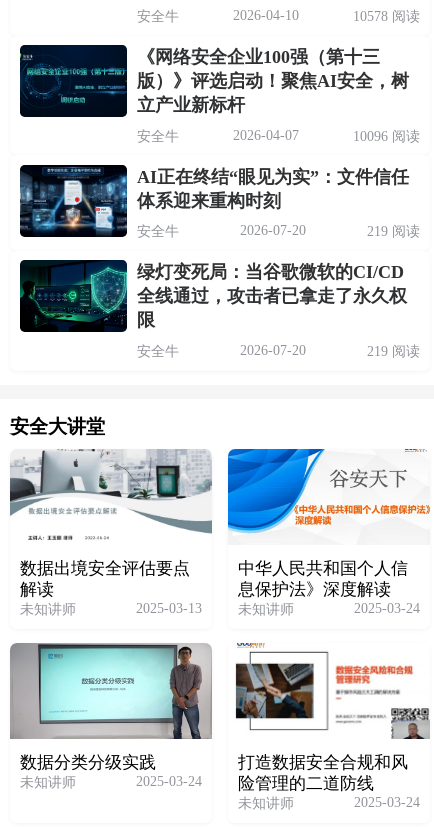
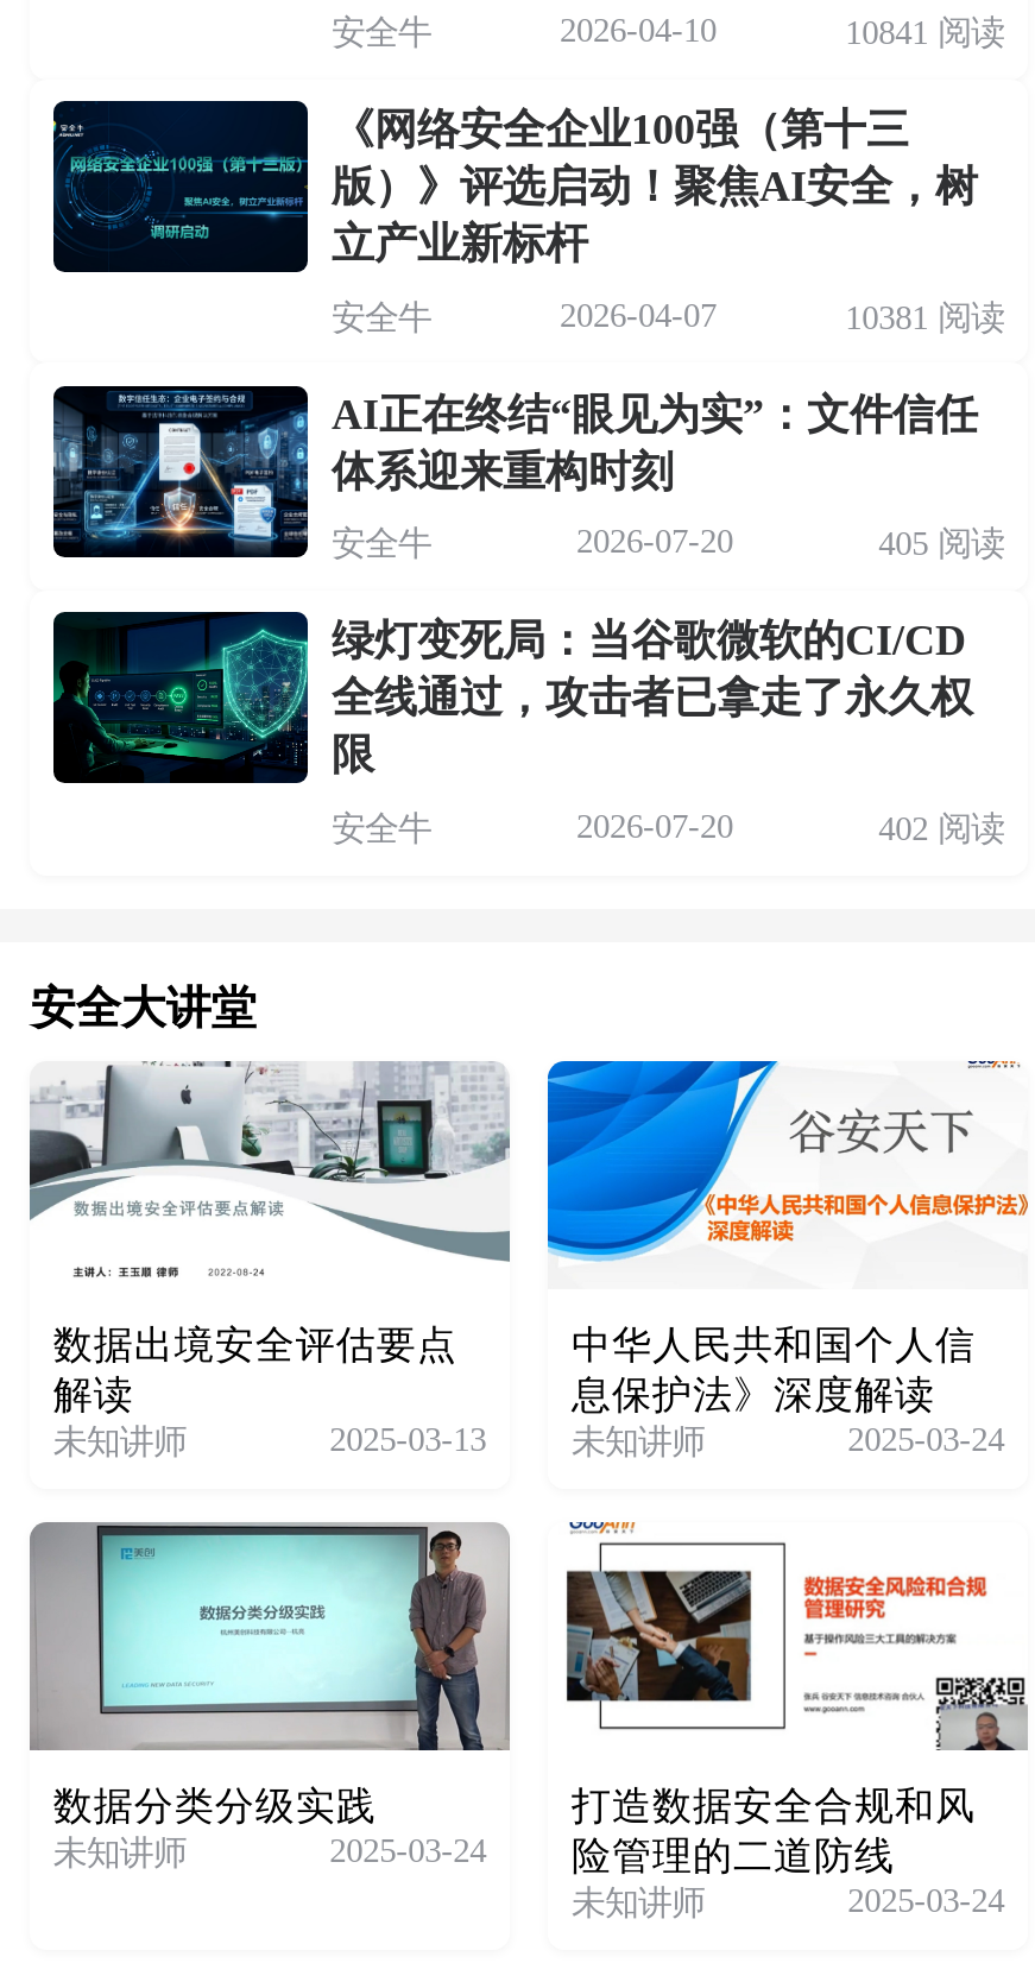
- 10578 阅读
+ 10841 阅读

- 10096 阅读
+ 10381 阅读

- 219 阅读
+ 405 阅读

- 219 阅读
+ 402 阅读
